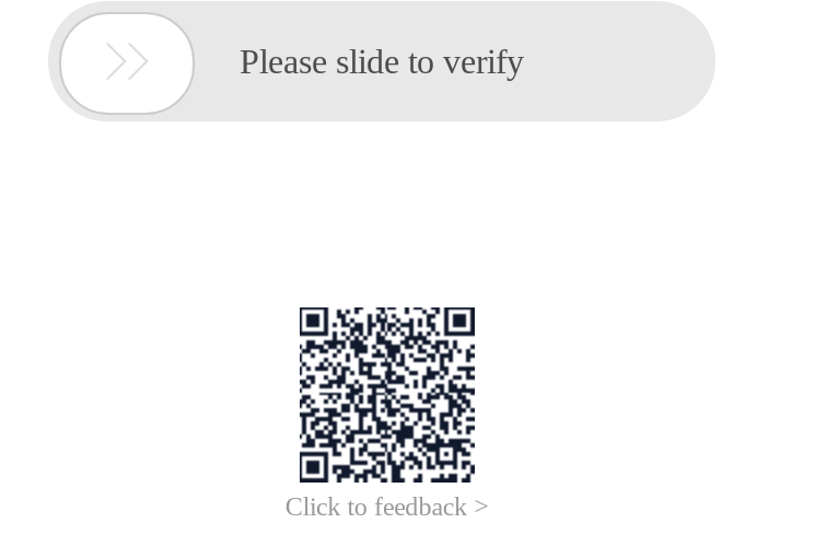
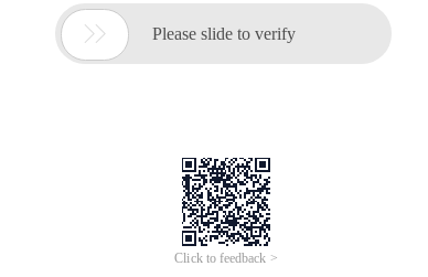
- [image]
+ [image]
